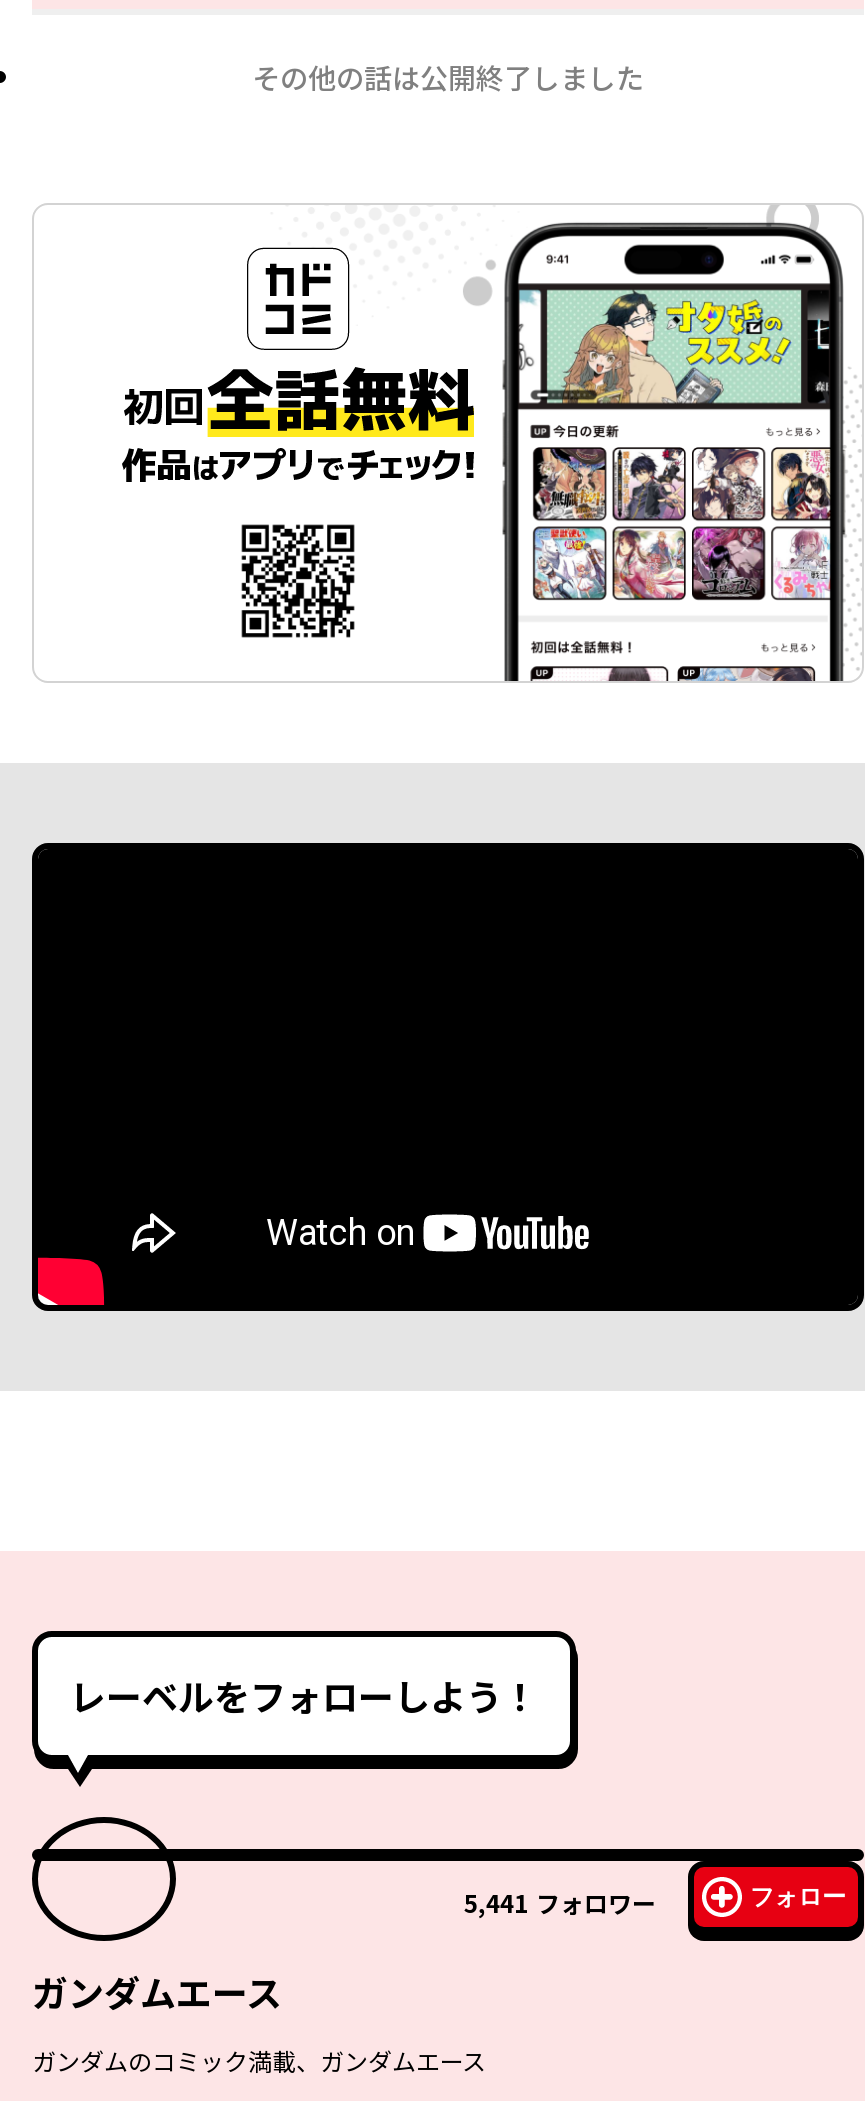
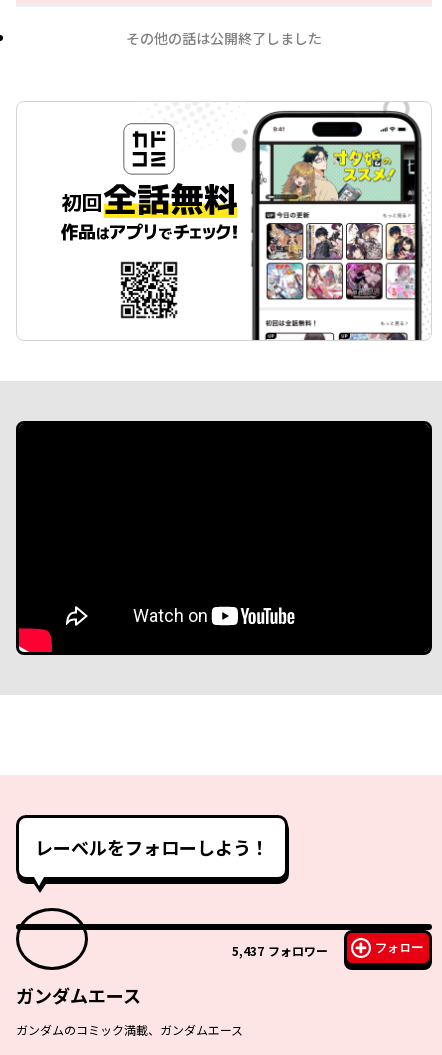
- 5,441 フォロワー
+ 5,437 フォロワー
